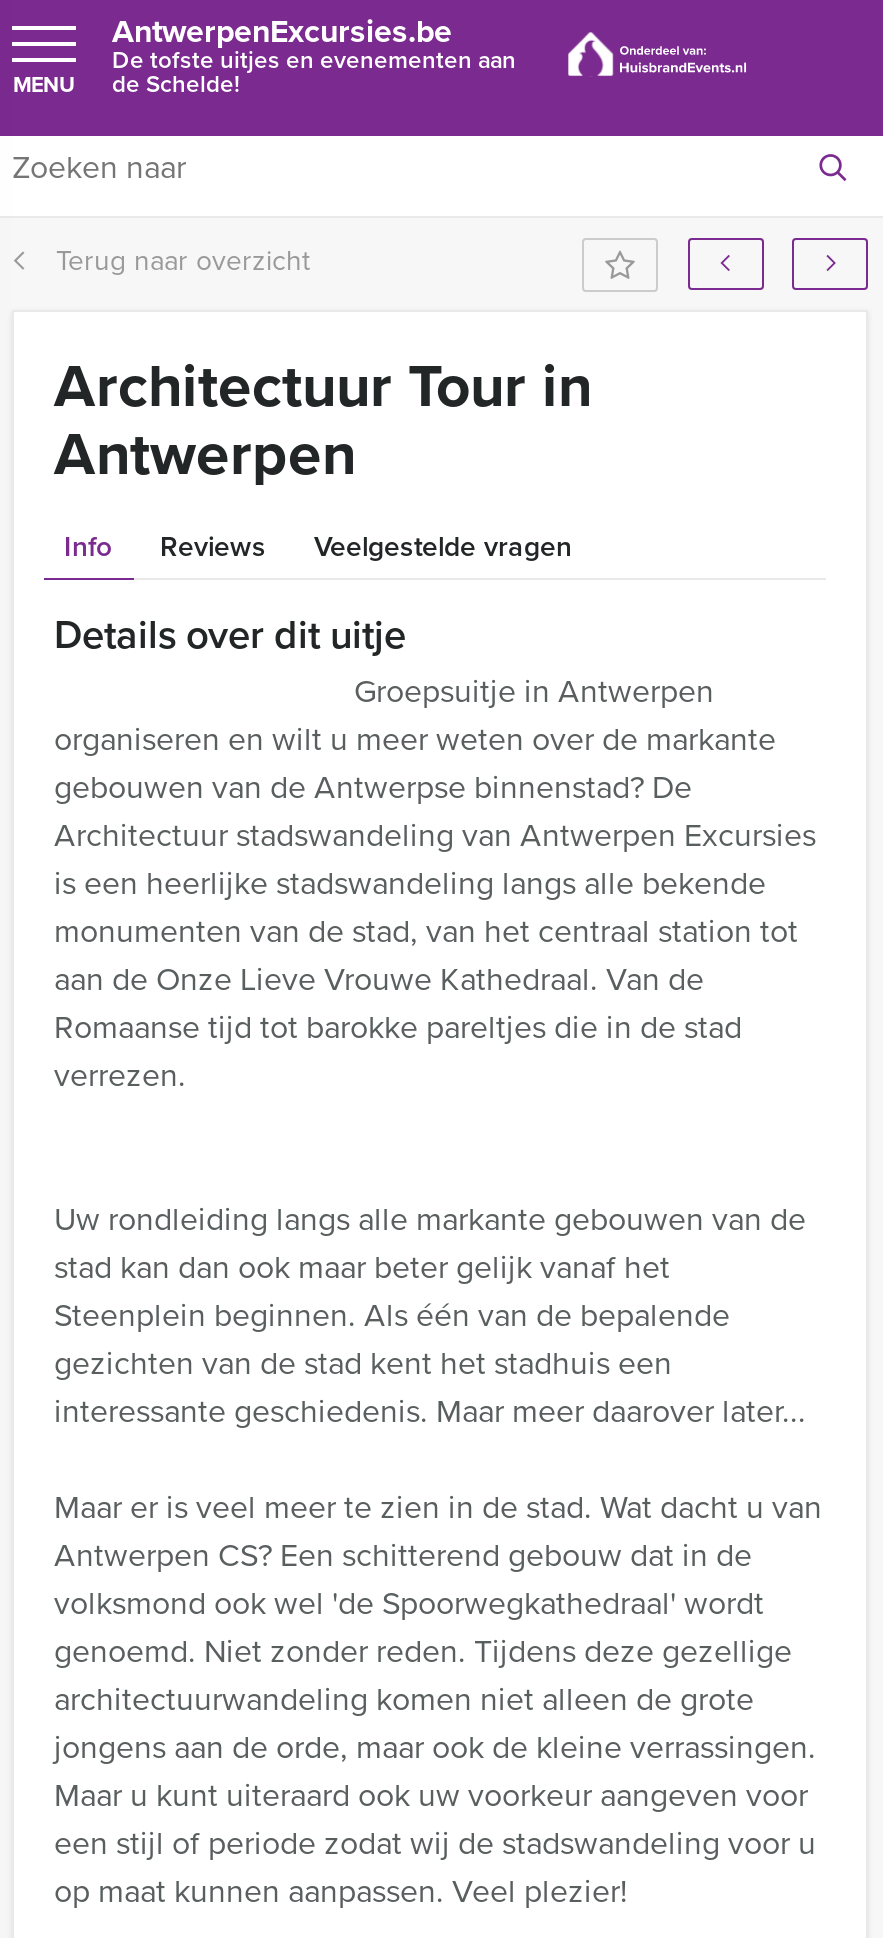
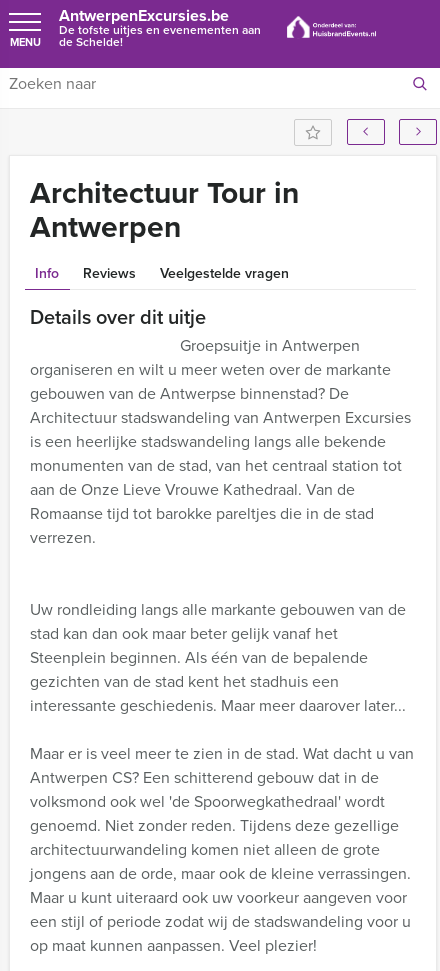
- Terug naar overzicht
